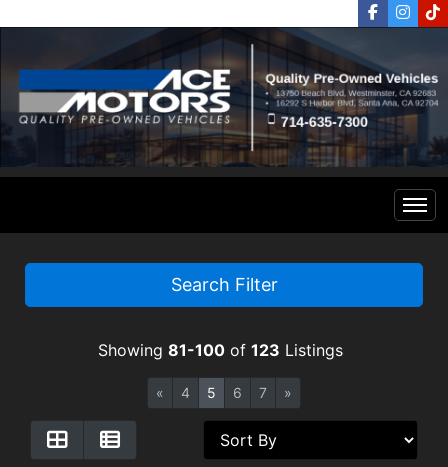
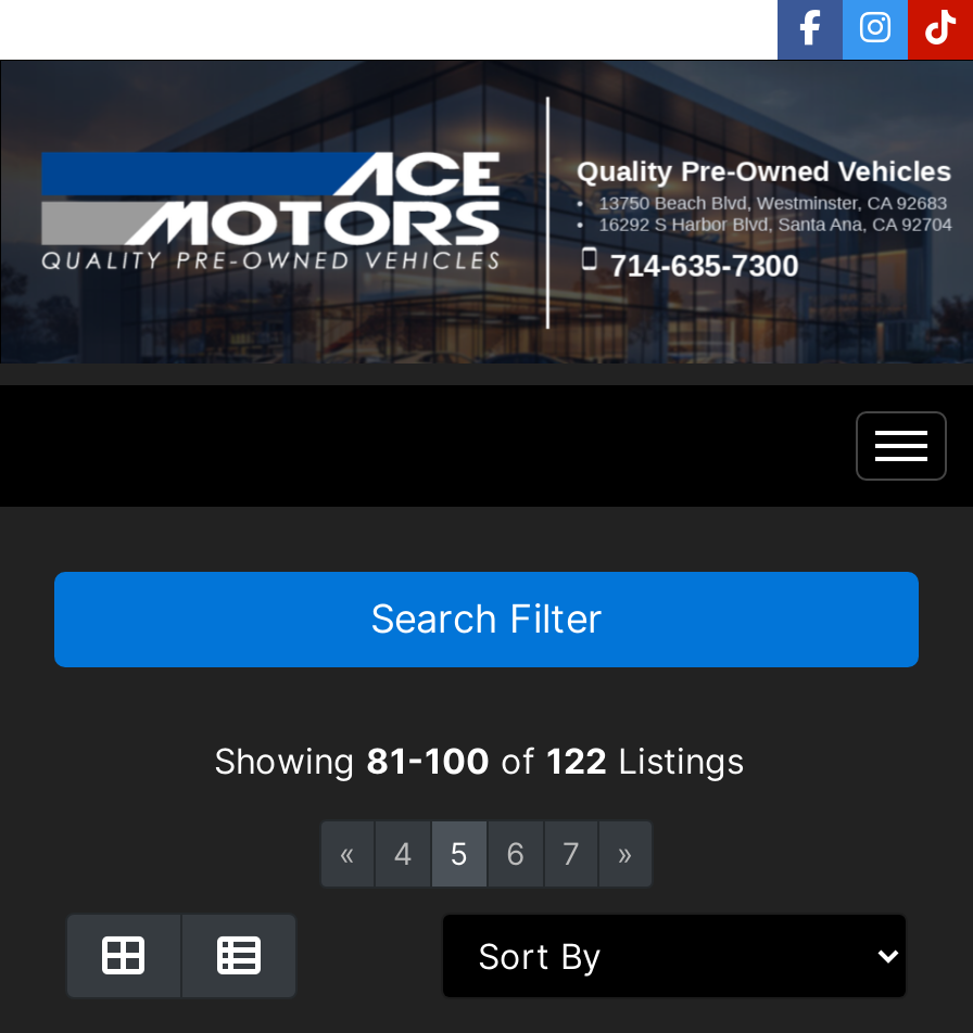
- Showing 81-100 of 123 Listings
+ Showing 81-100 of 122 Listings
